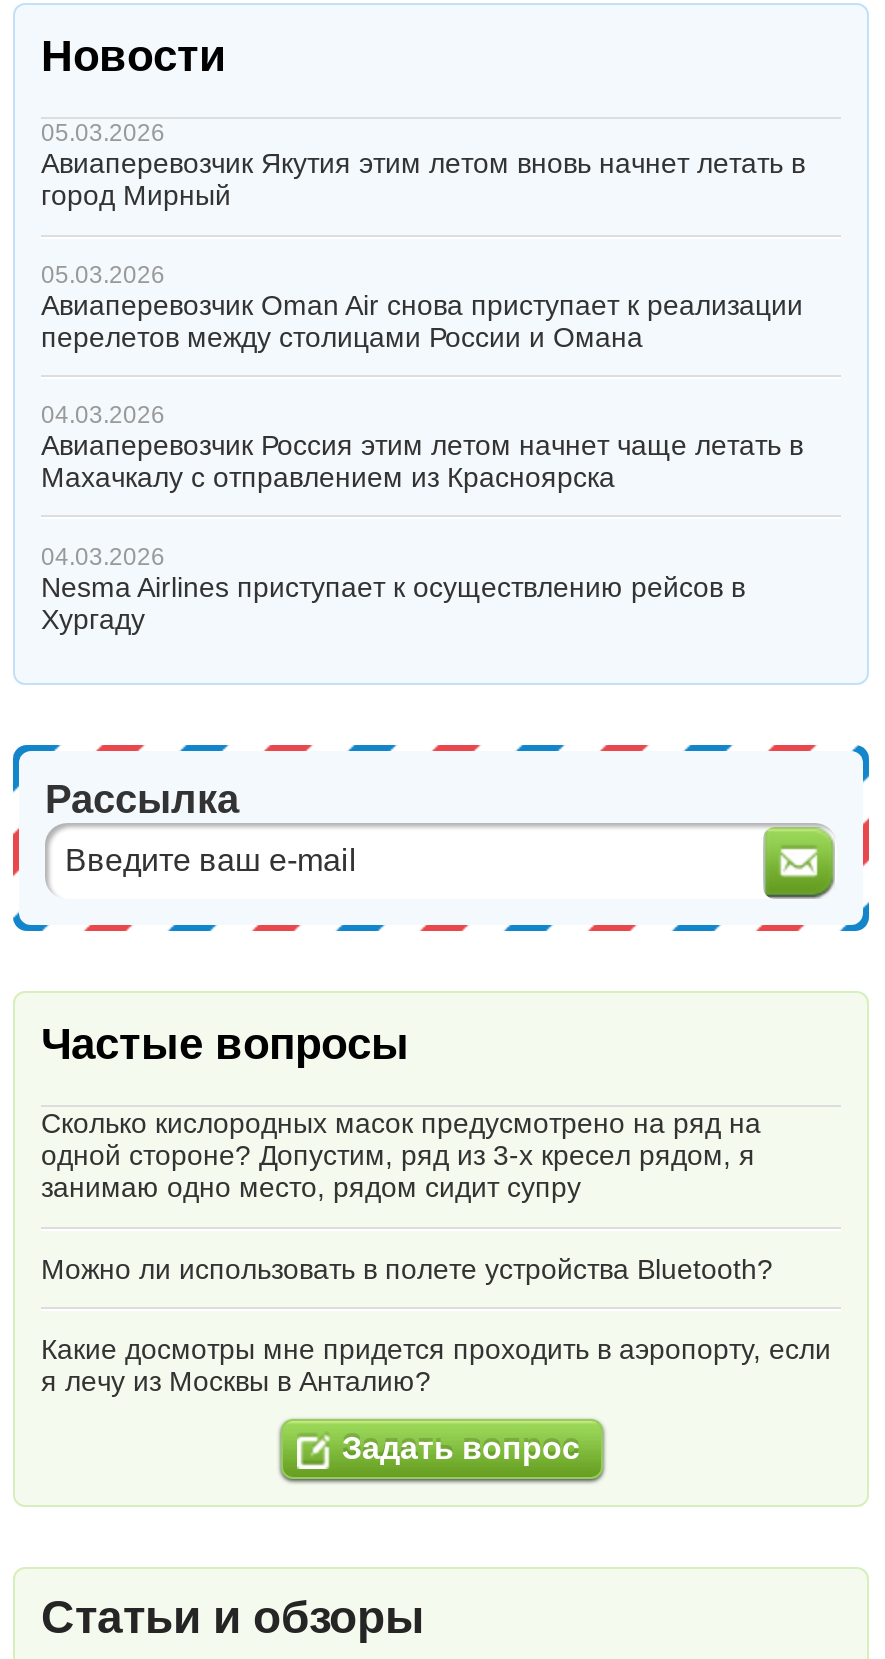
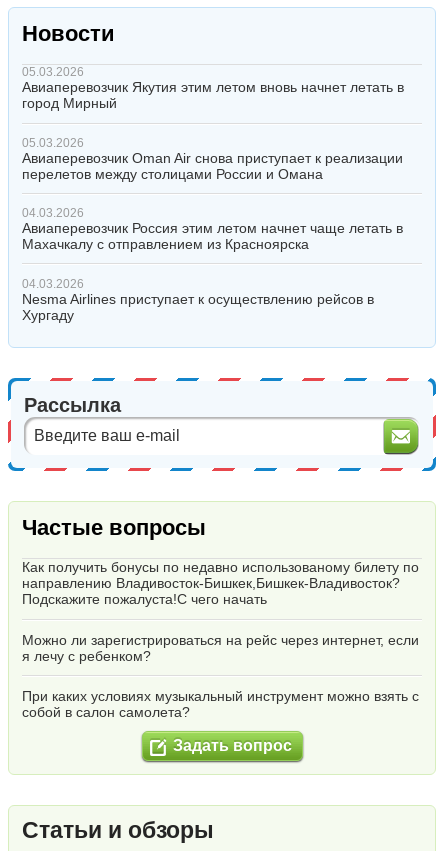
- Сколько кислородных масок предусмотрено на ряд на
- одной стороне? Допустим, ряд из 3-х кресел рядом, я
- занимаю одно место, рядом сидит супру
+ Как получить бонусы по недавно использованому билету по
+ направлению Владивосток-Бишкек,Бишкек-Владивосток?
+ Подскажите пожалуста!С чего начать

- Можно ли использовать в полете устройства Bluetooth?
+ Можно ли зарегистрироваться на рейс через интернет, если
+ я лечу с ребенком?

- Какие досмотры мне придется проходить в аэропорту, если
- я лечу из Москвы в Анталию?
+ При каких условиях музыкальный инструмент можно взять с
+ собой в салон самолета?
